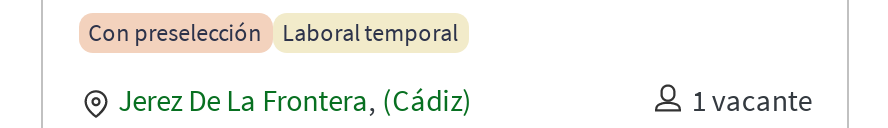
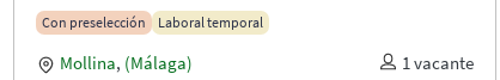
- Jerez De La Frontera, (Cádiz)
+ Mollina, (Málaga)
